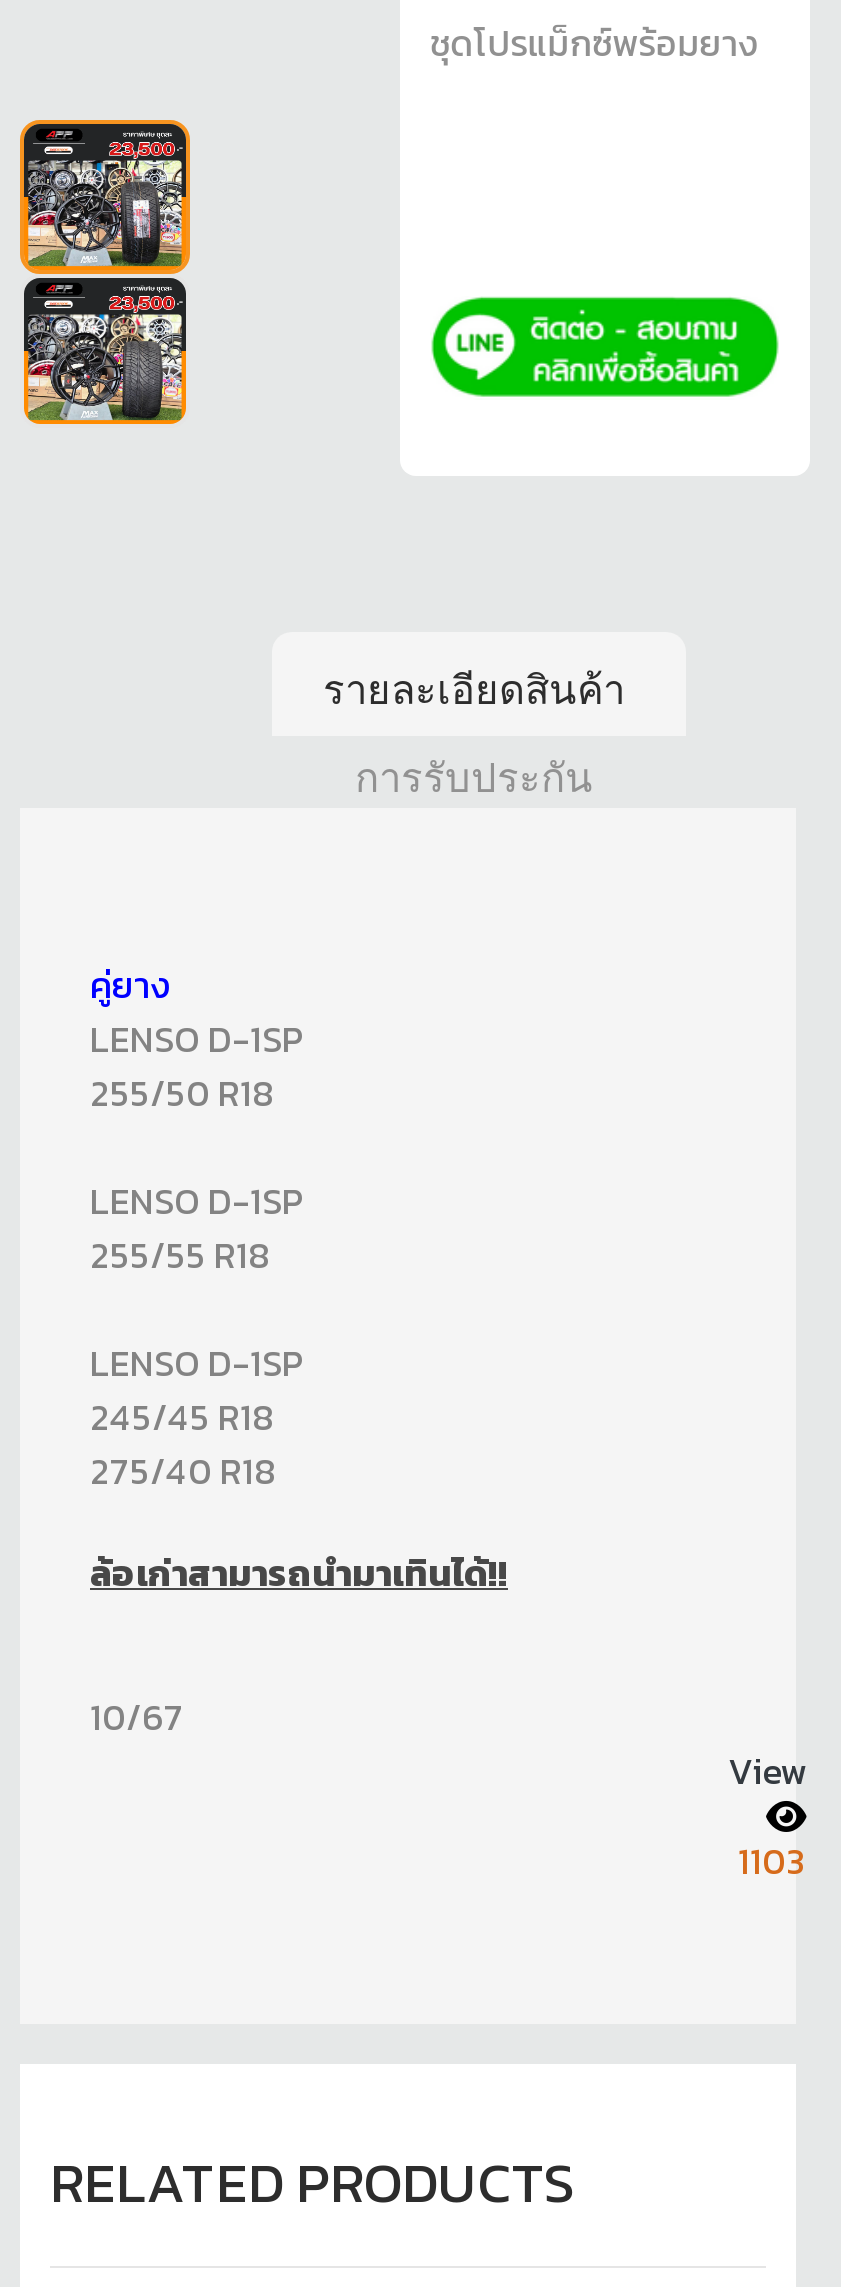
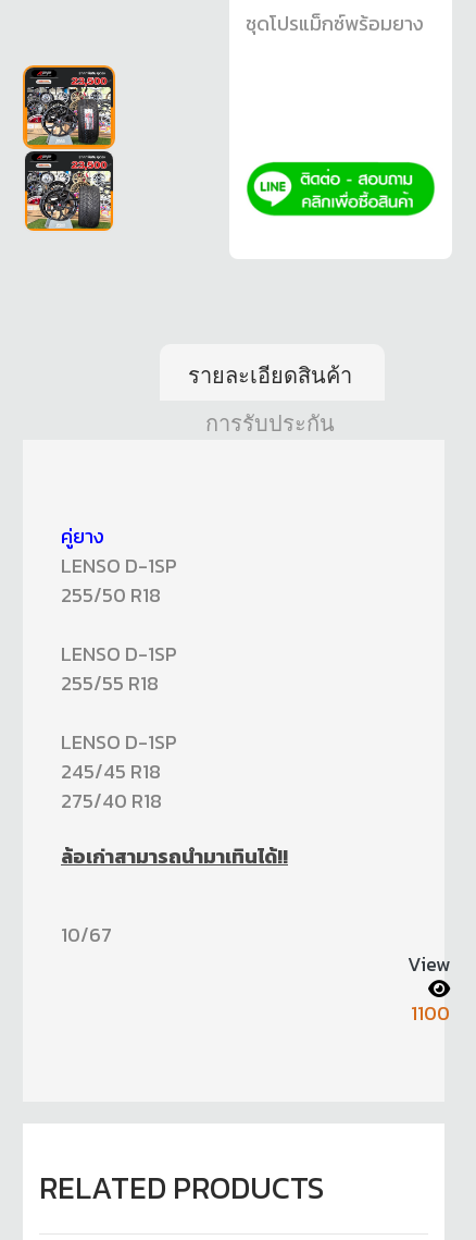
- 1103
+ 1100
